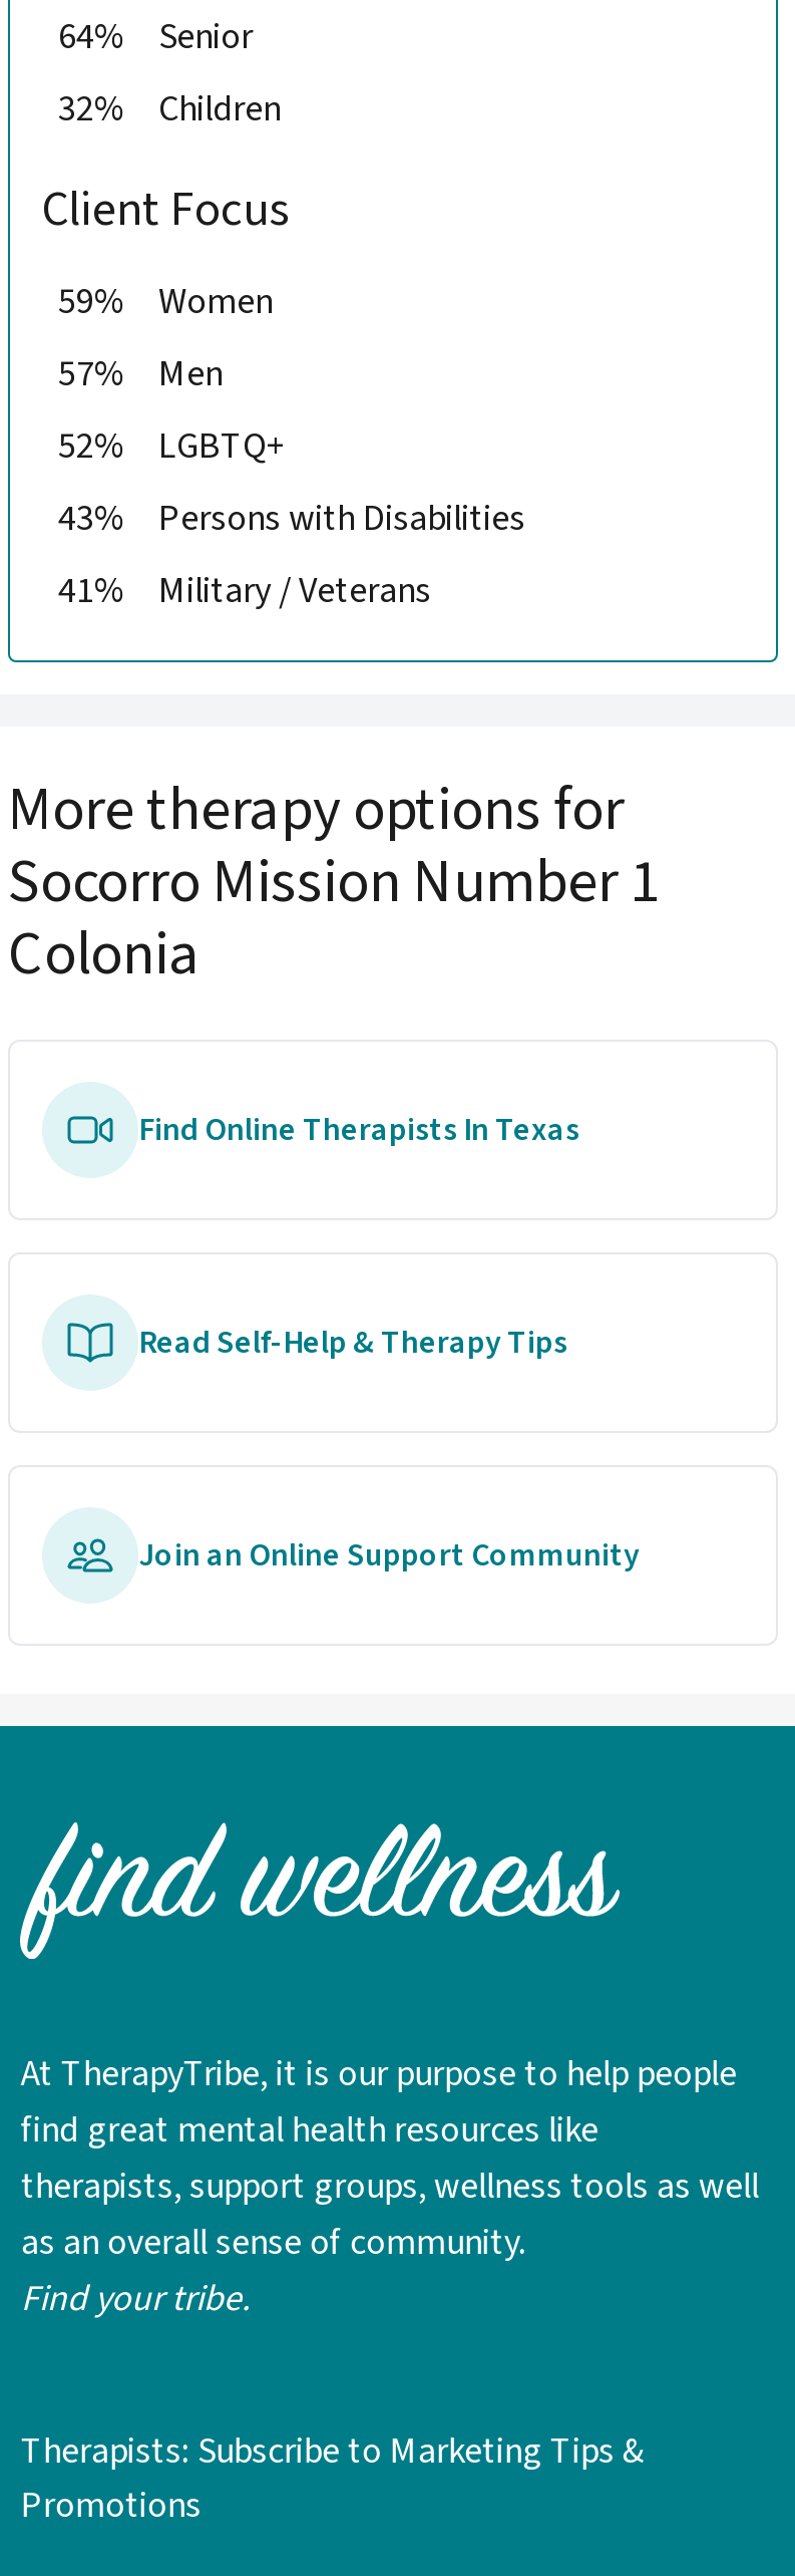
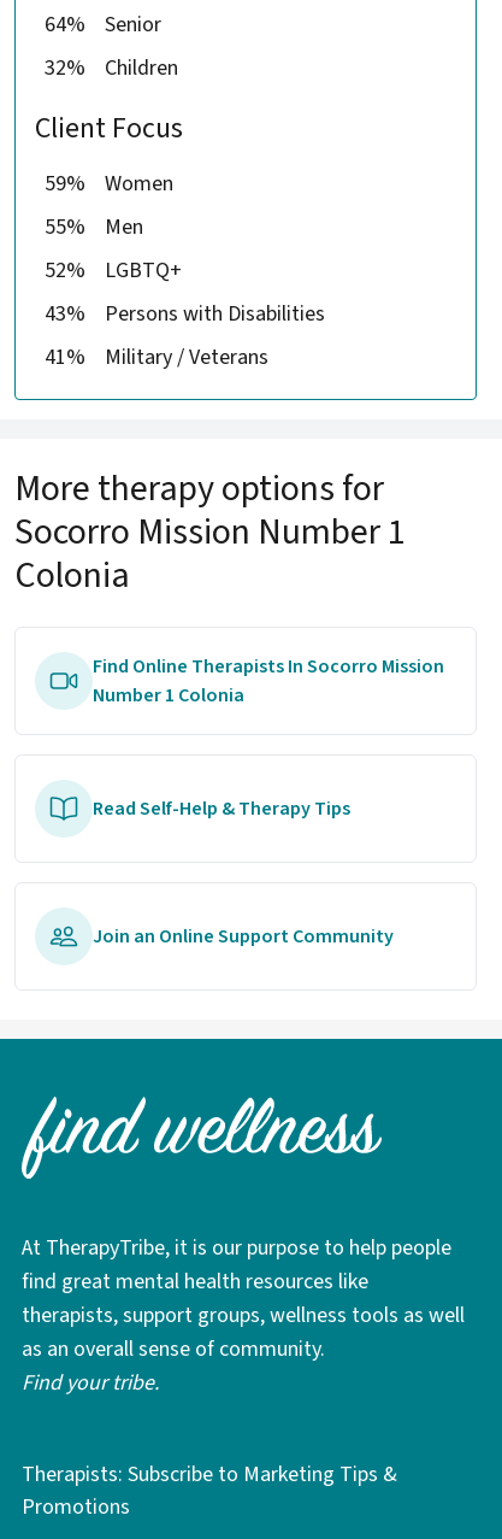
- 57% Men
+ 55% Men

- Find Online Therapists In Texas
+ Find Online Therapists In Socorro Mission
+ Number 1 Colonia
